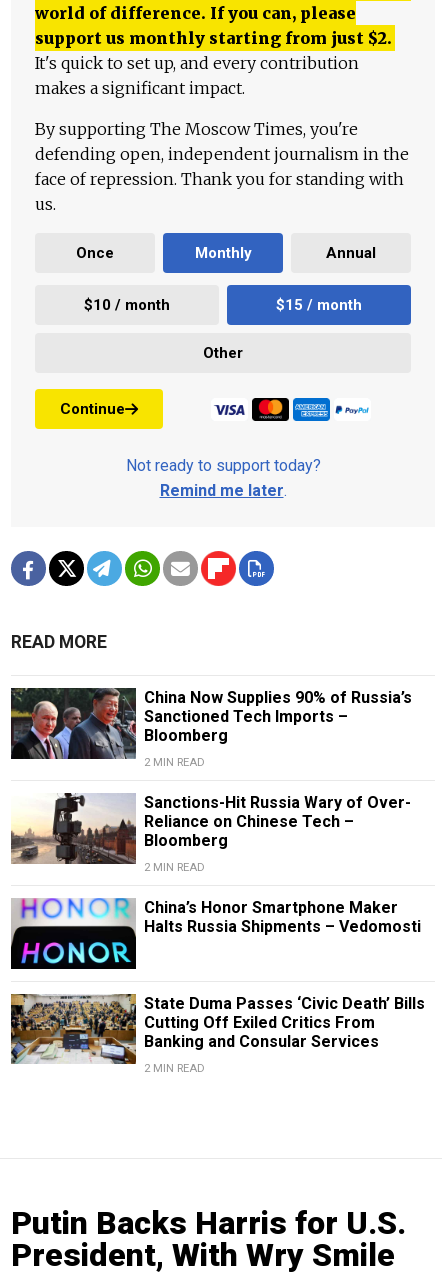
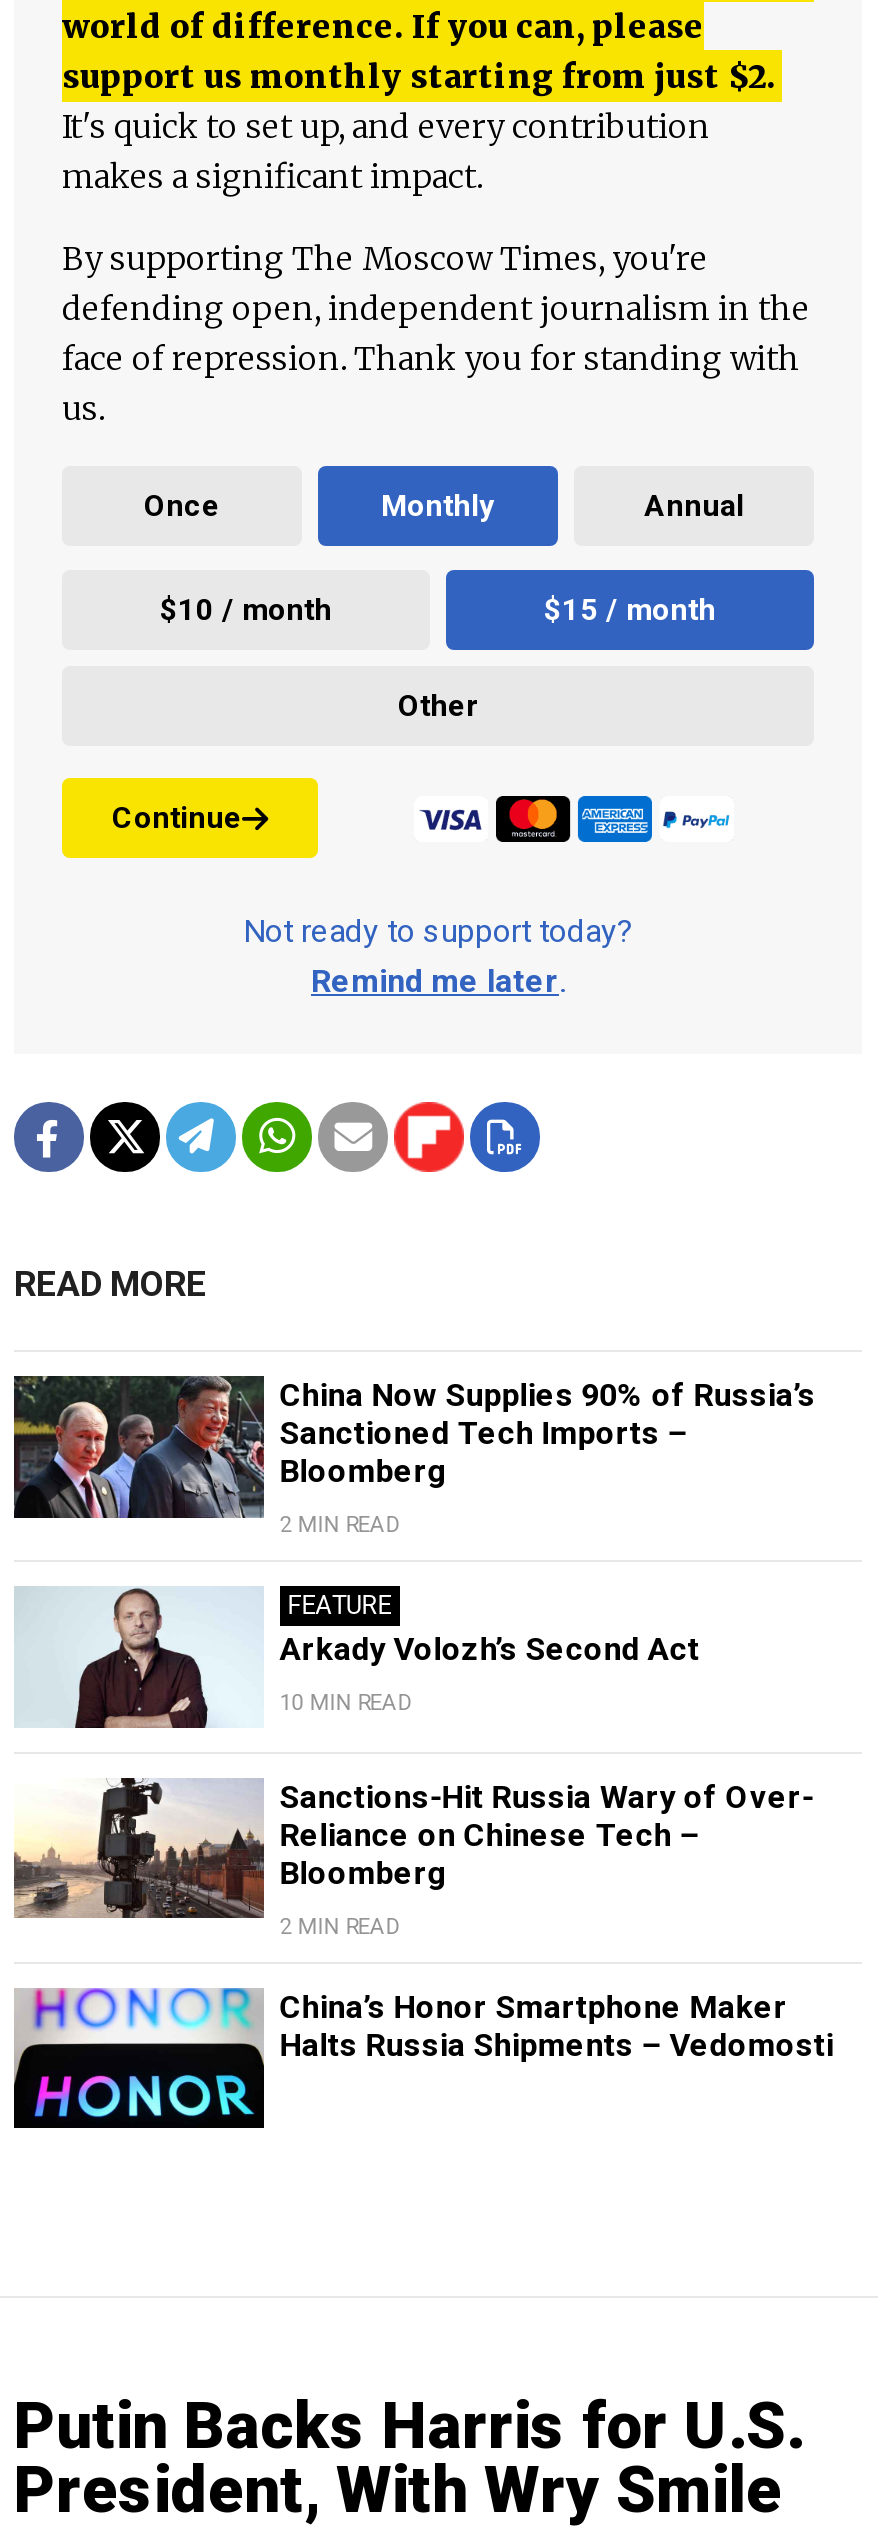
+ [image]
+ FEATURE
+ Arkady Volozh’s Second Act
+ 10 MIN READ

moved down: [image] | Sanctions-Hit Russia Wary of Over- | Reliance on Chinese Tech – | Bloomberg | 2 MIN READ | China’s Honor Smartphone Maker | Halts Russia Shipments – Vedomosti

- [image]
- State Duma Passes ‘Civic Death’ Bills
- Cutting Off Exiled Critics From
- Banking and Consular Services
- 2 MIN READ
